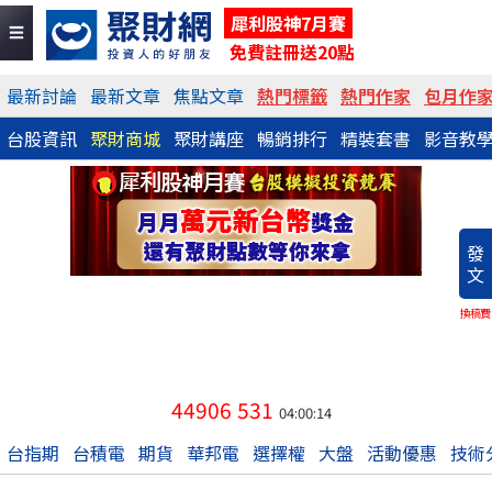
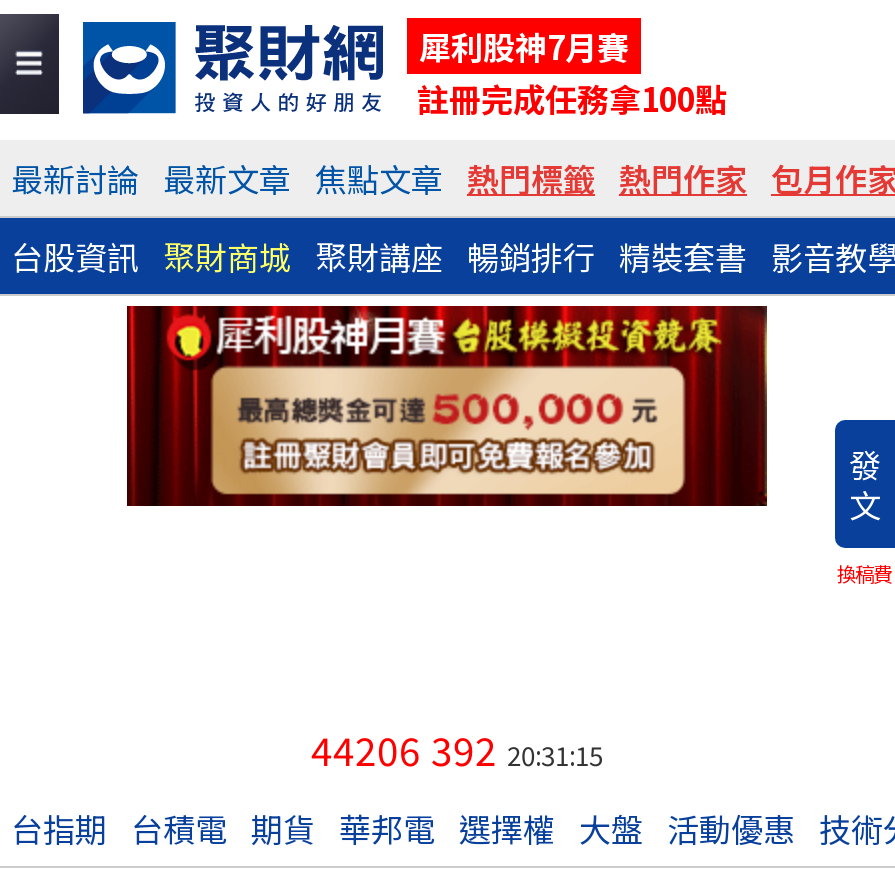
- 免費註冊送20點
+ 註冊完成任務拿100點

- [image]
+ [image]

- 44906 531 04:00:14
+ 44206 392 20:31:15
